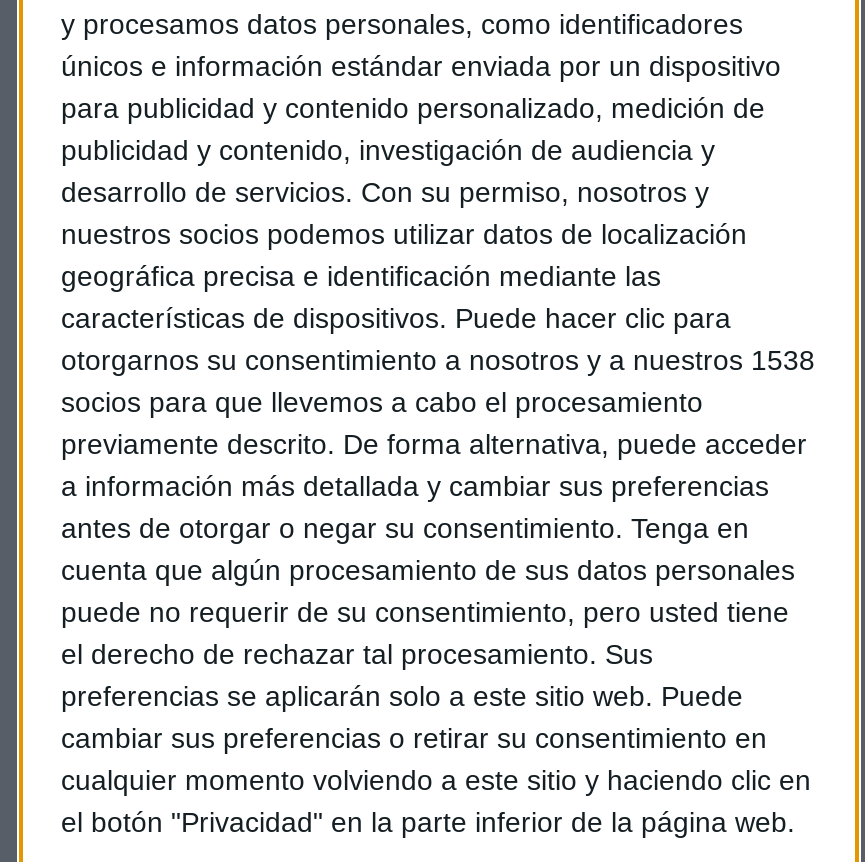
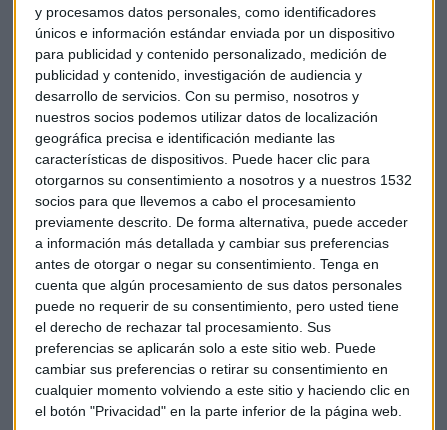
- otorgarnos su consentimiento a nosotros y a nuestros 1538
+ otorgarnos su consentimiento a nosotros y a nuestros 1532
